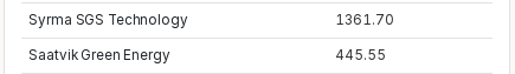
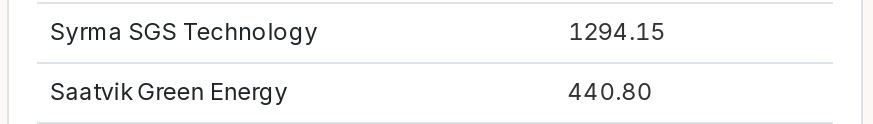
- 1361.70
+ 1294.15

- 445.55
+ 440.80
